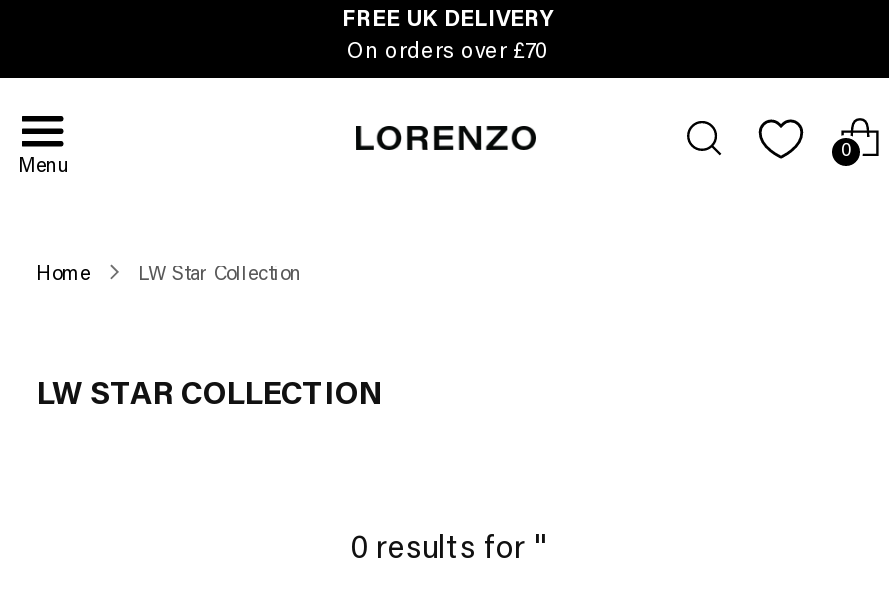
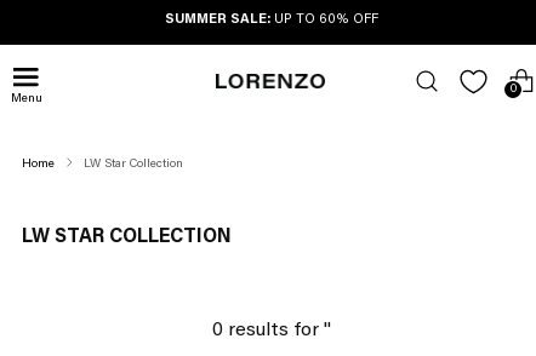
- FREE UK DELIVERY
- On orders over £70
+ SUMMER SALE: UP TO 60% OFF
